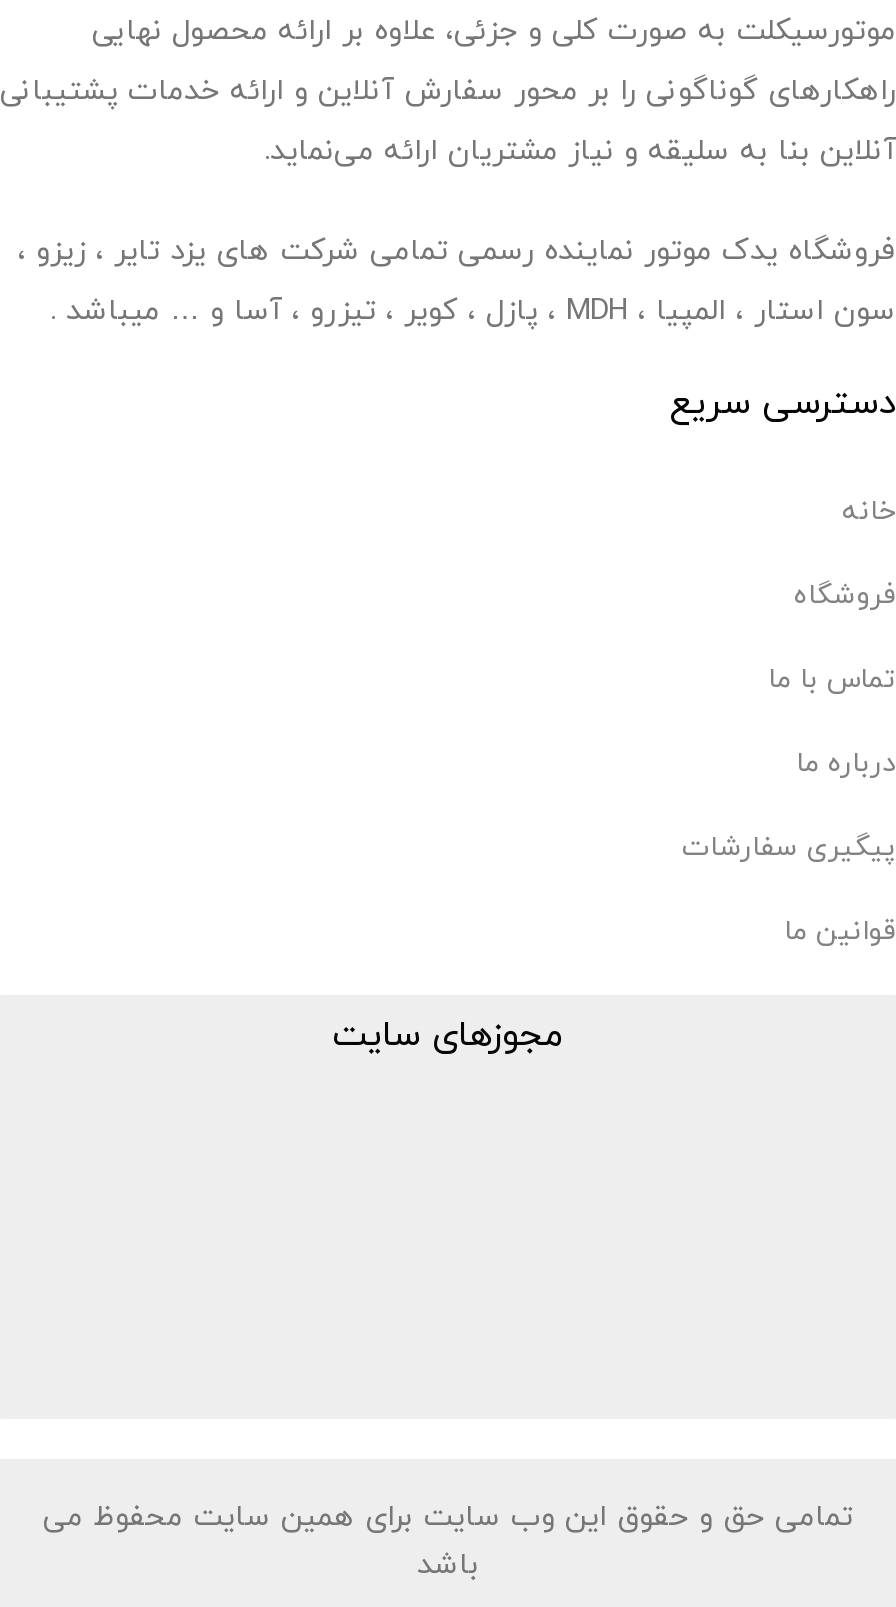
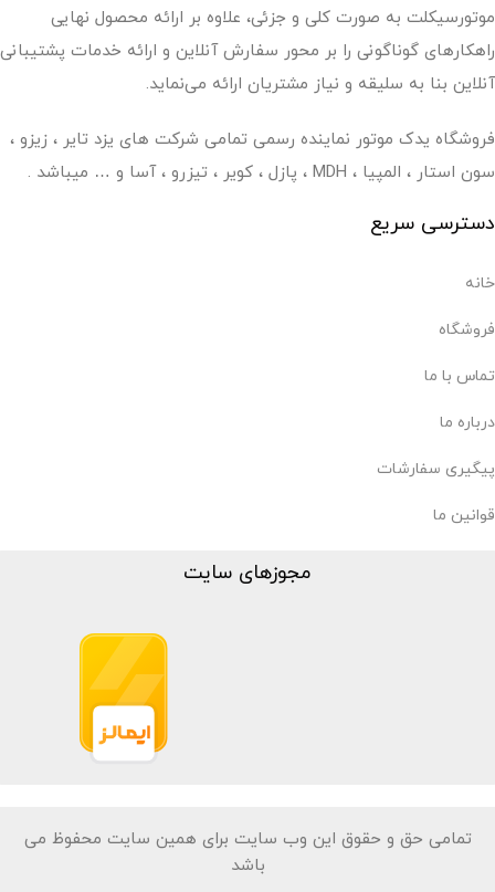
+ [image]
